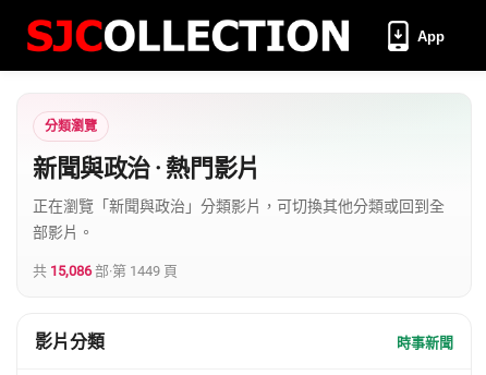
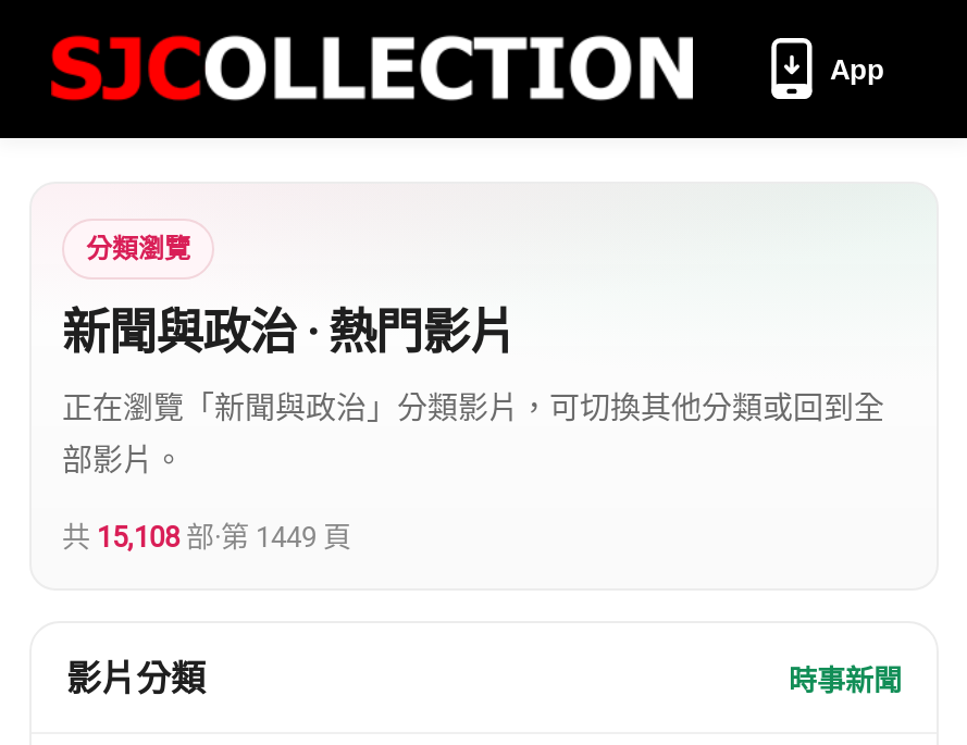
- 共15,086部·第 1449 頁
+ 共15,108部·第 1449 頁
